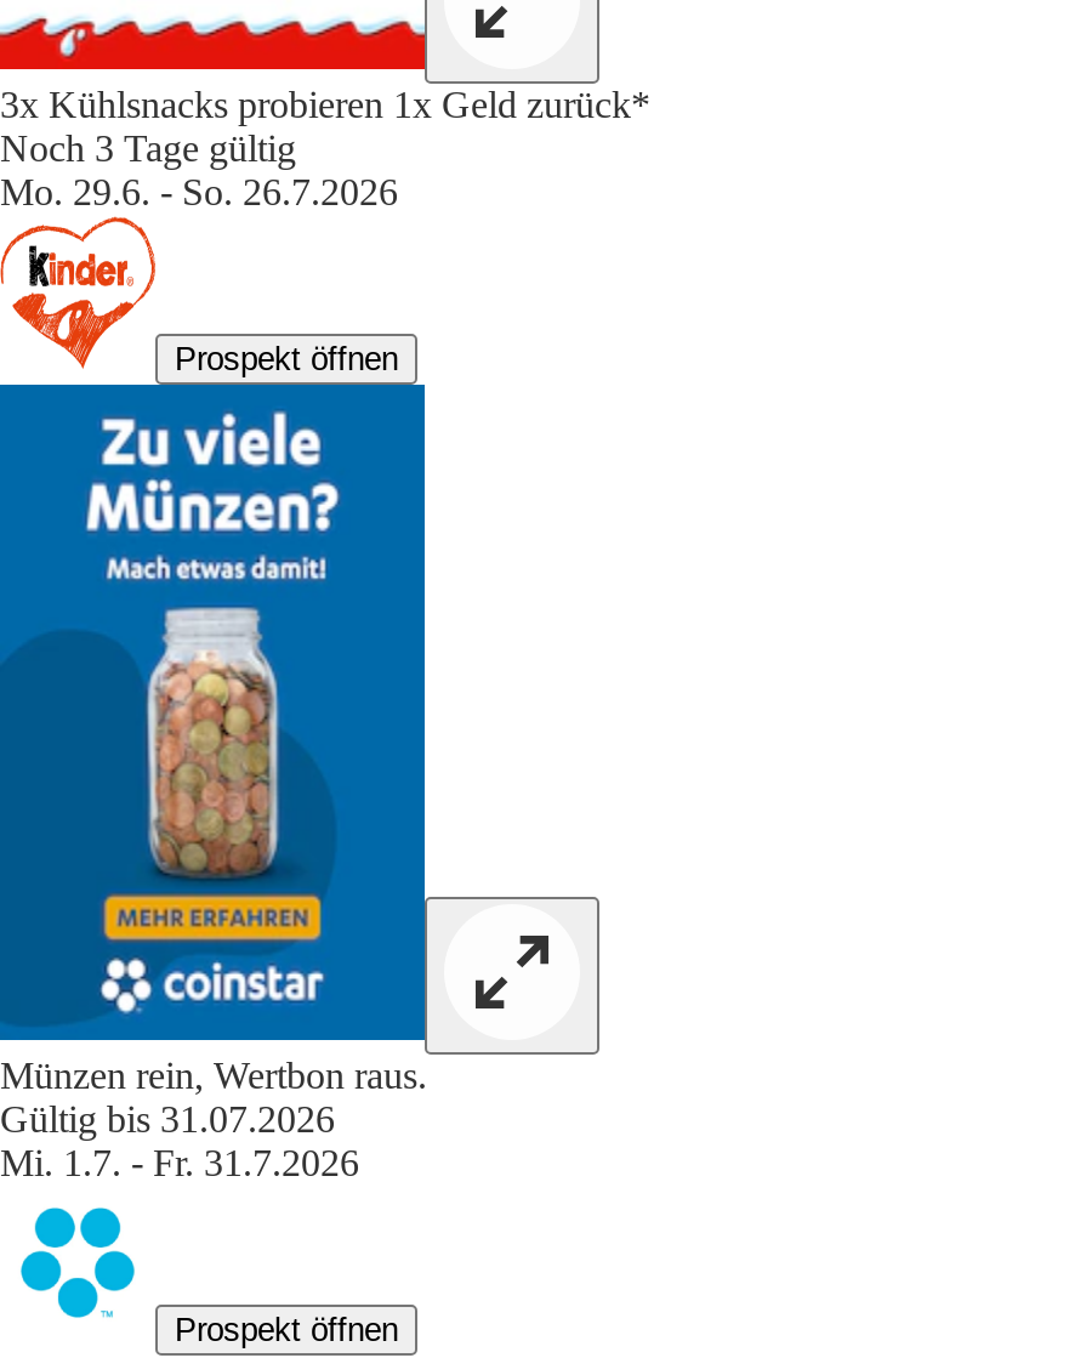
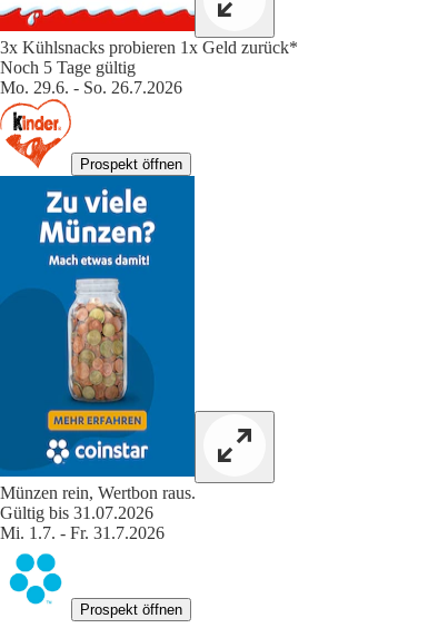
- Noch 3 Tage gültig
+ Noch 5 Tage gültig
